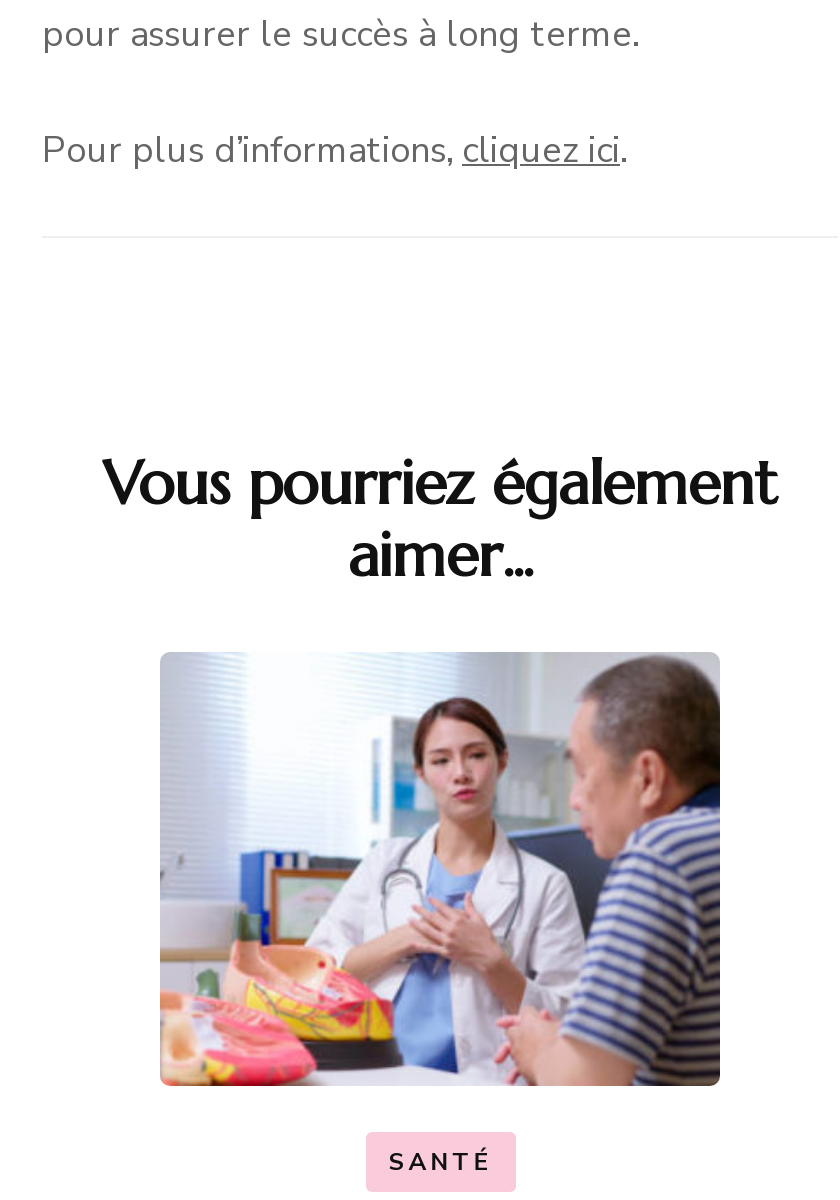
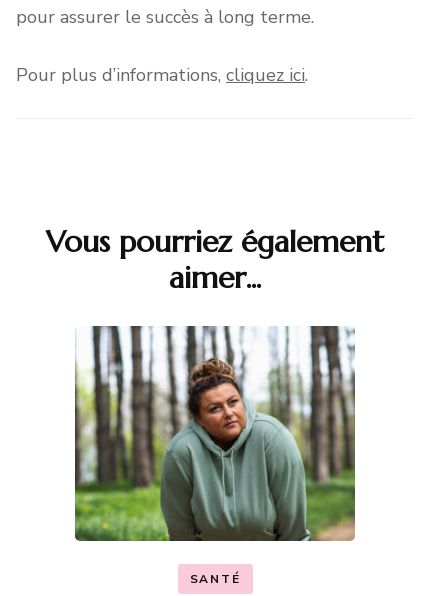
- [image]
+ [image]
